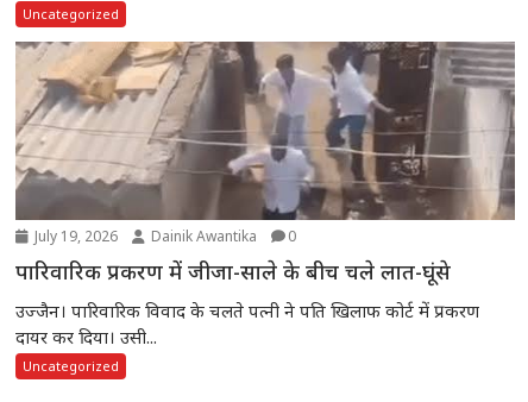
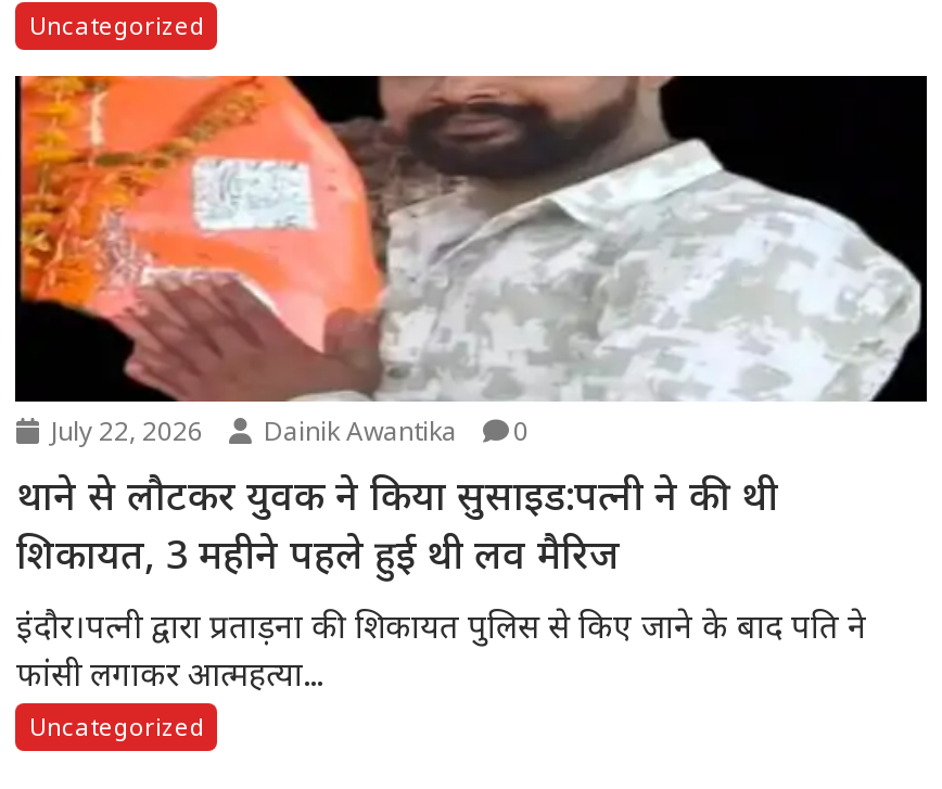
- [image]
- July 19, 2026 Dainik Awantika 0
+ [image]
+ July 22, 2026 Dainik Awantika 0

- पारिवारिक प्रकरण में जीजा-साले के बीच चले लात-घूंसे
+ थाने से लौटकर युवक ने किया सुसाइड:पत्नी ने की थी
+ शिकायत, 3 महीने पहले हुई थी लव मैरिज

- उज्जैन। पारिवारिक विवाद के चलते पत्नी ने पति खिलाफ कोर्ट में प्रकरण
- दायर कर दिया। उसी...
+ इंदौर।पत्नी द्वारा प्रताड़ना की शिकायत पुलिस से किए जाने के बाद पति ने
+ फांसी लगाकर आत्महत्या...
